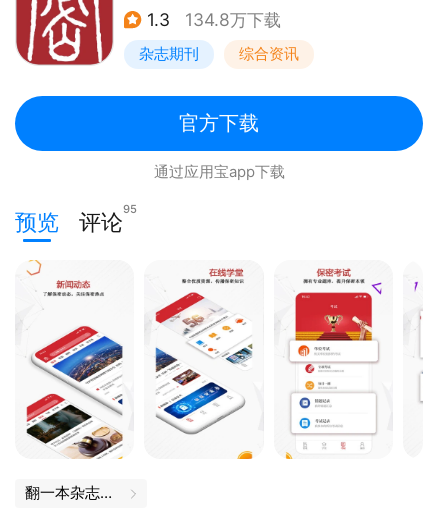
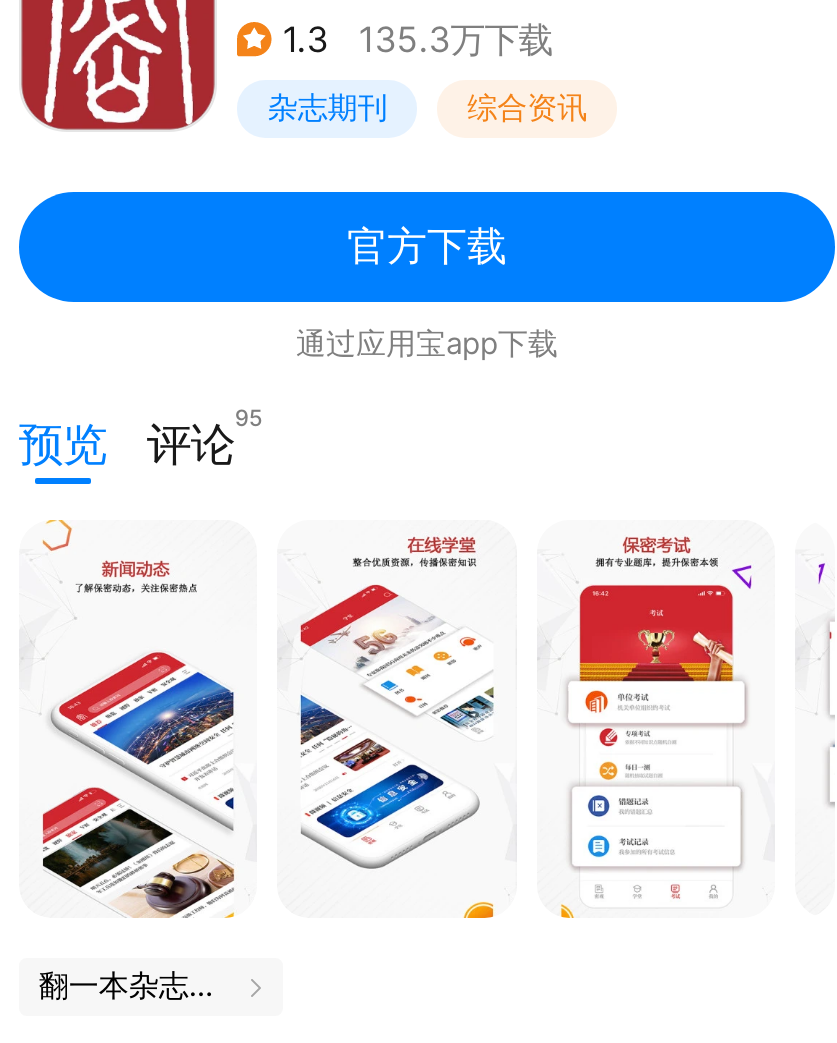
- 1.3 134.8万下载
+ 1.3 135.3万下载
